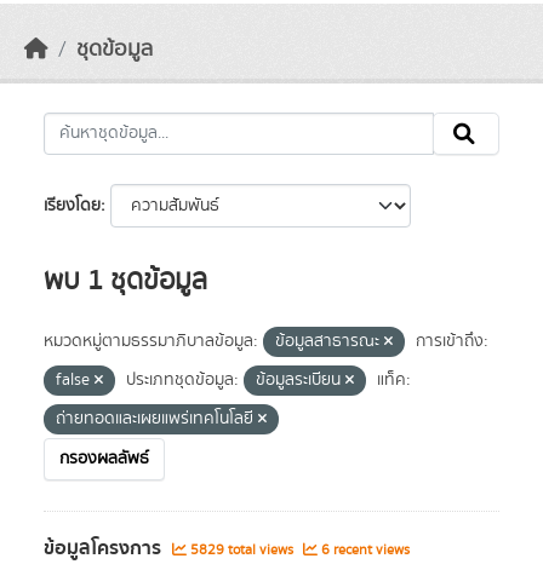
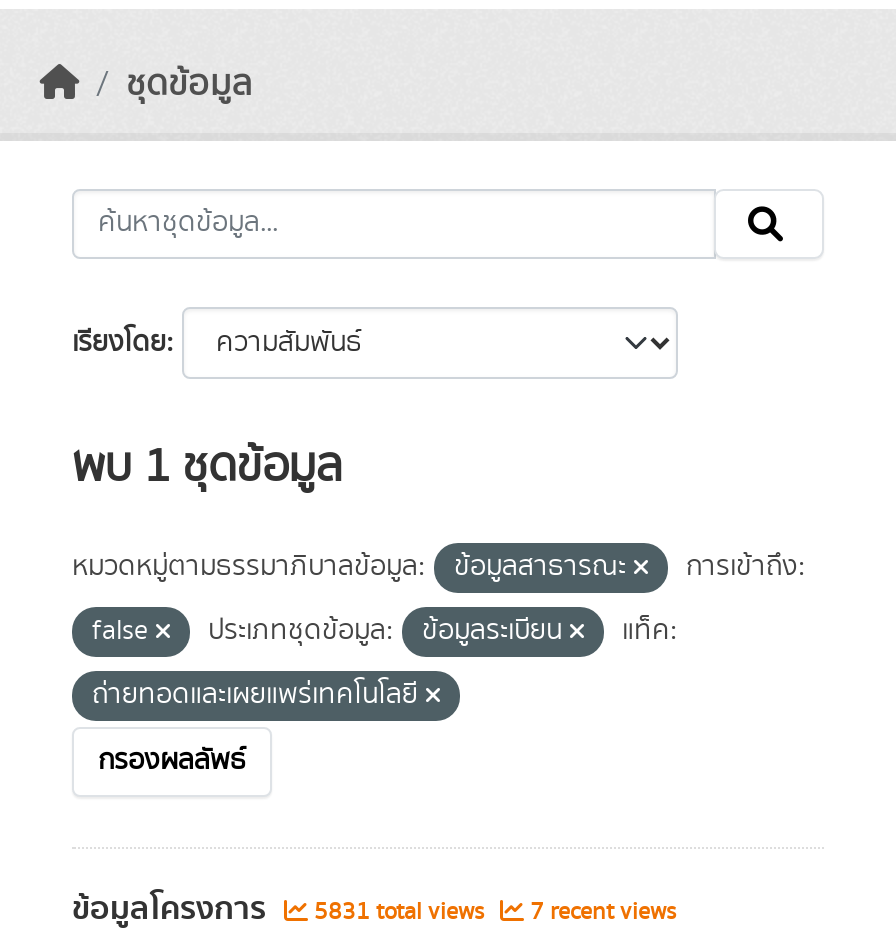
- 5829 total views
+ 5831 total views

- 6 recent views
+ 7 recent views
